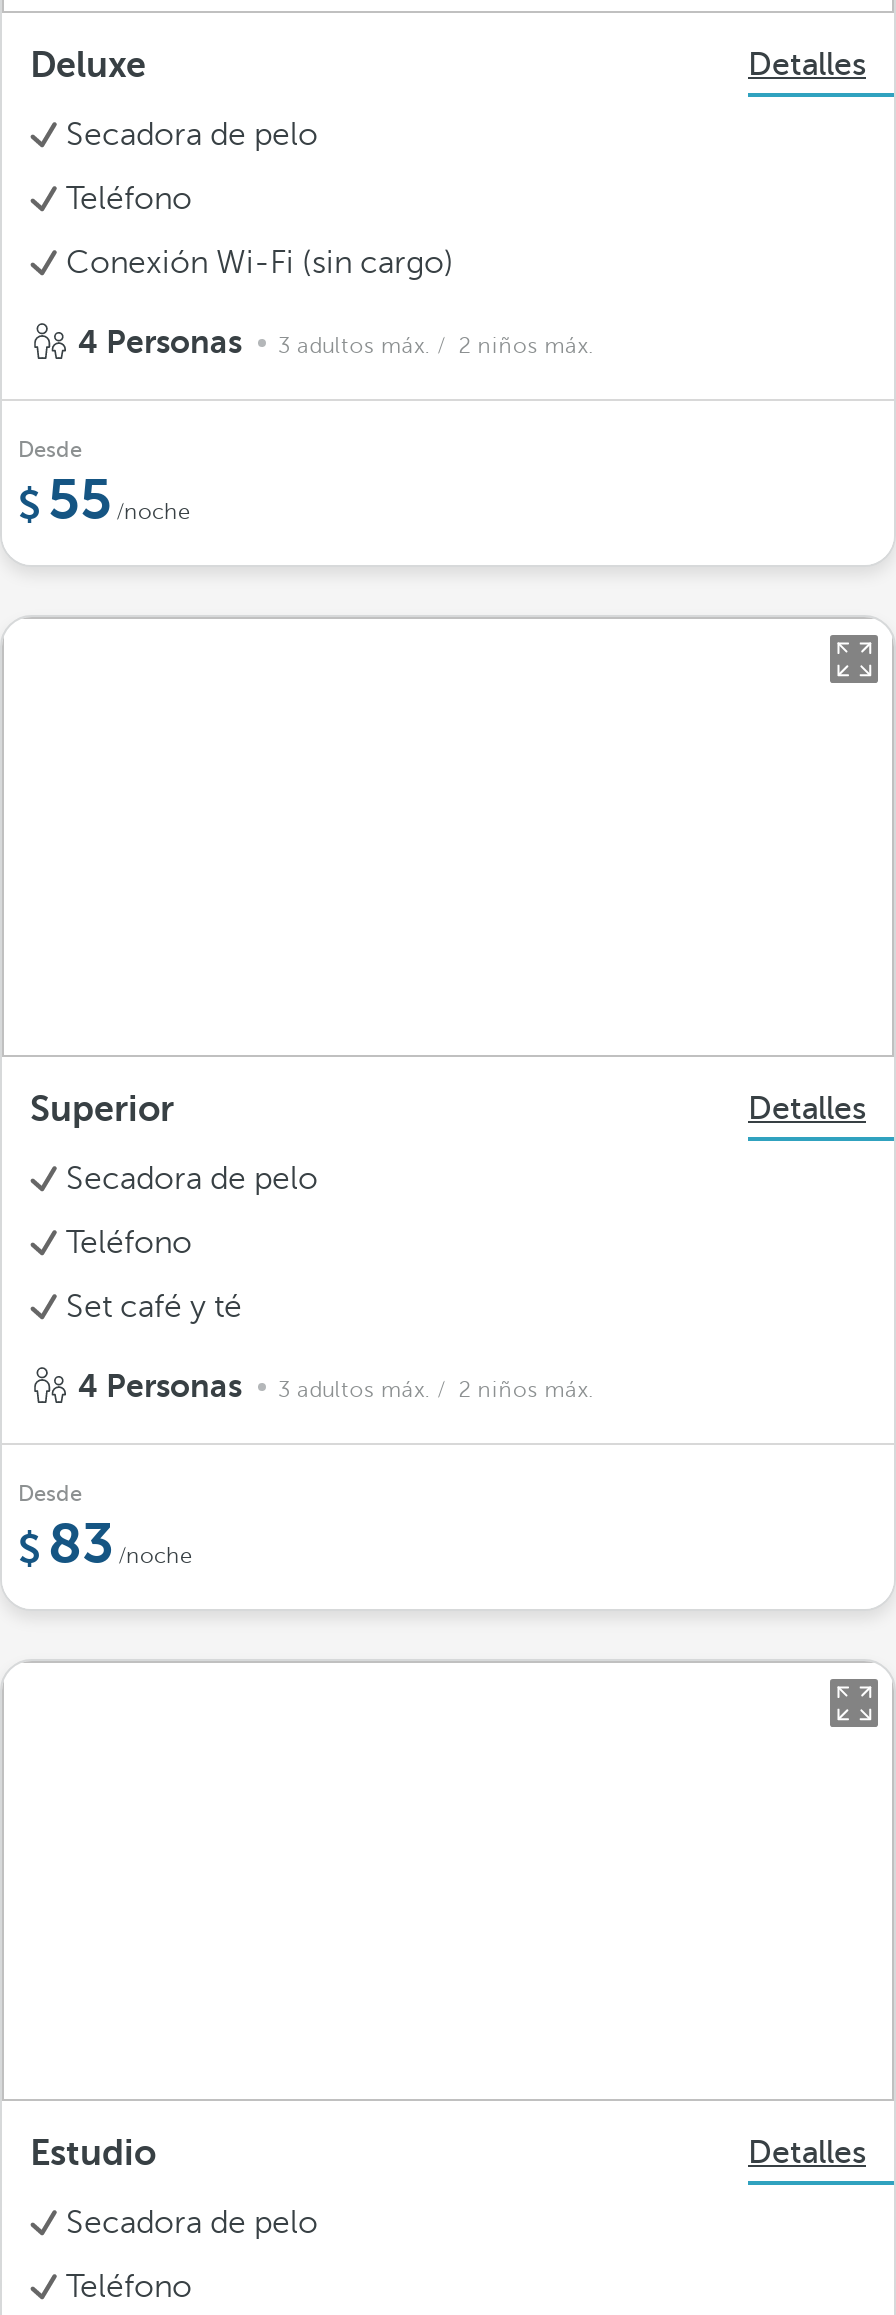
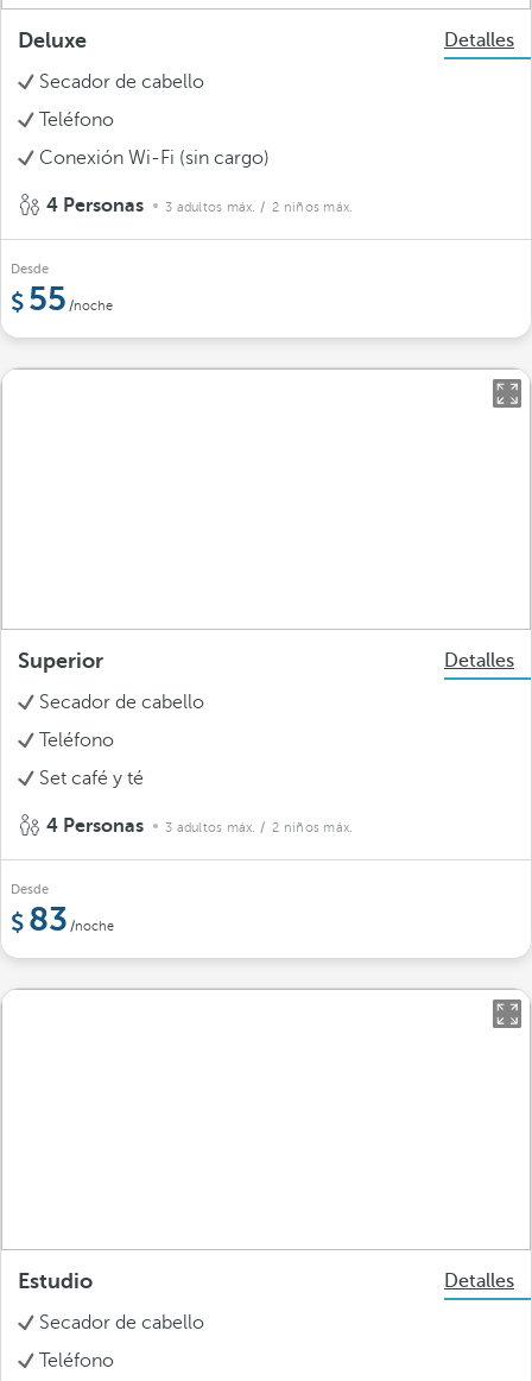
- Secadora de pelo
+ Secador de cabello

- Secadora de pelo
+ Secador de cabello

- Secadora de pelo
+ Secador de cabello
